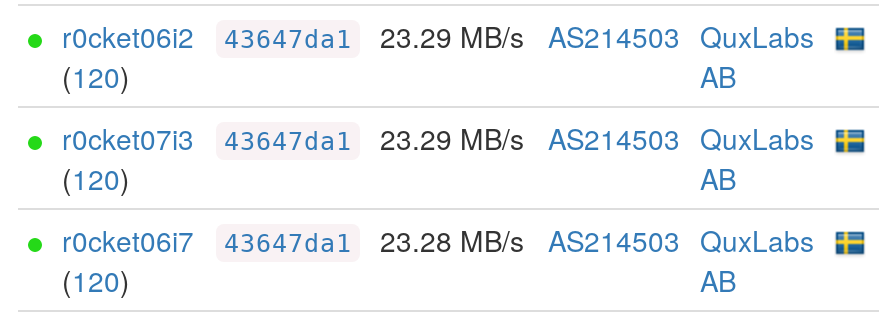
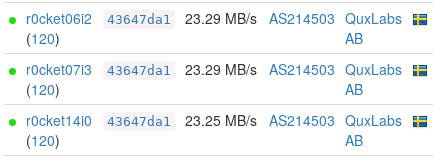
- r0cket06i7
+ r0cket14i0

- 23.28 MB/s AS214503 QuxLabs
+ 23.25 MB/s AS214503 QuxLabs
